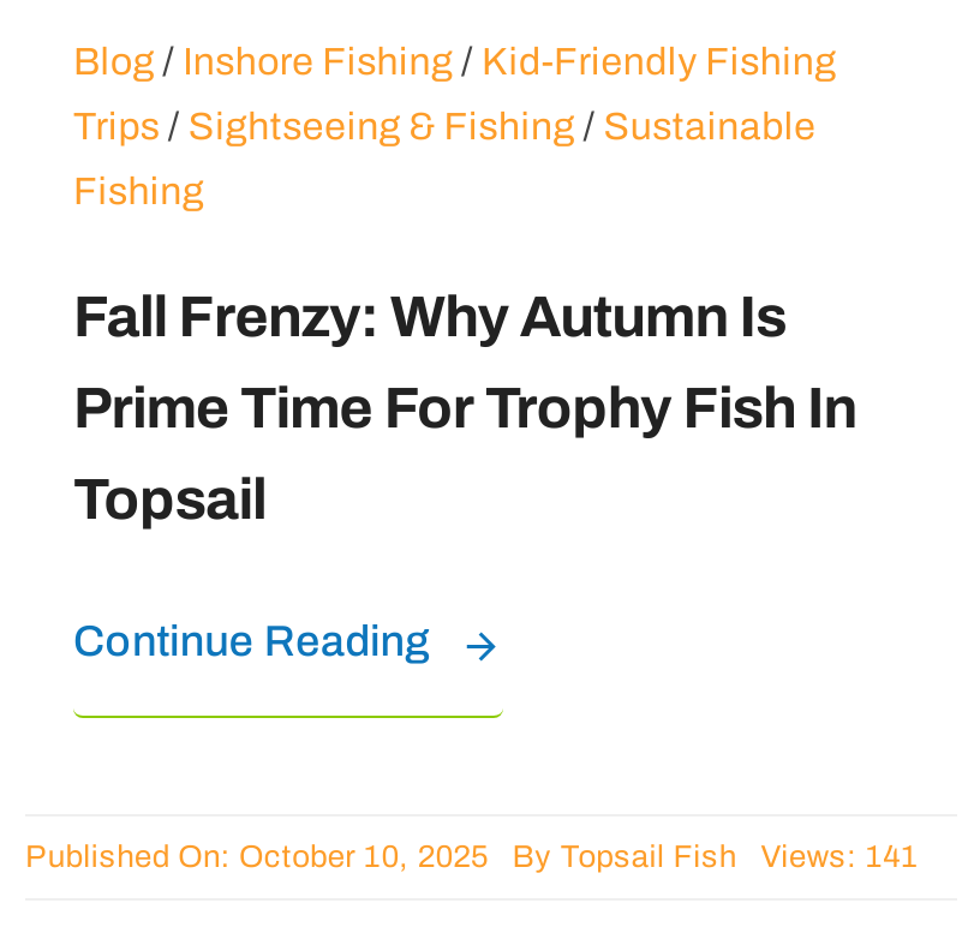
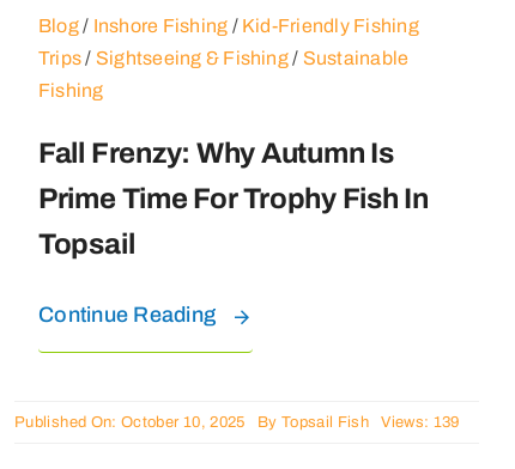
- Published On: October 10, 2025 By Topsail Fish Views: 141
+ Published On: October 10, 2025 By Topsail Fish Views: 139
